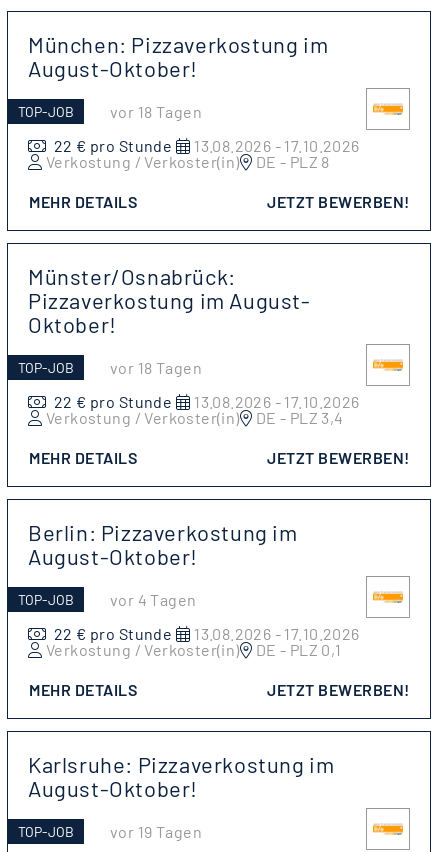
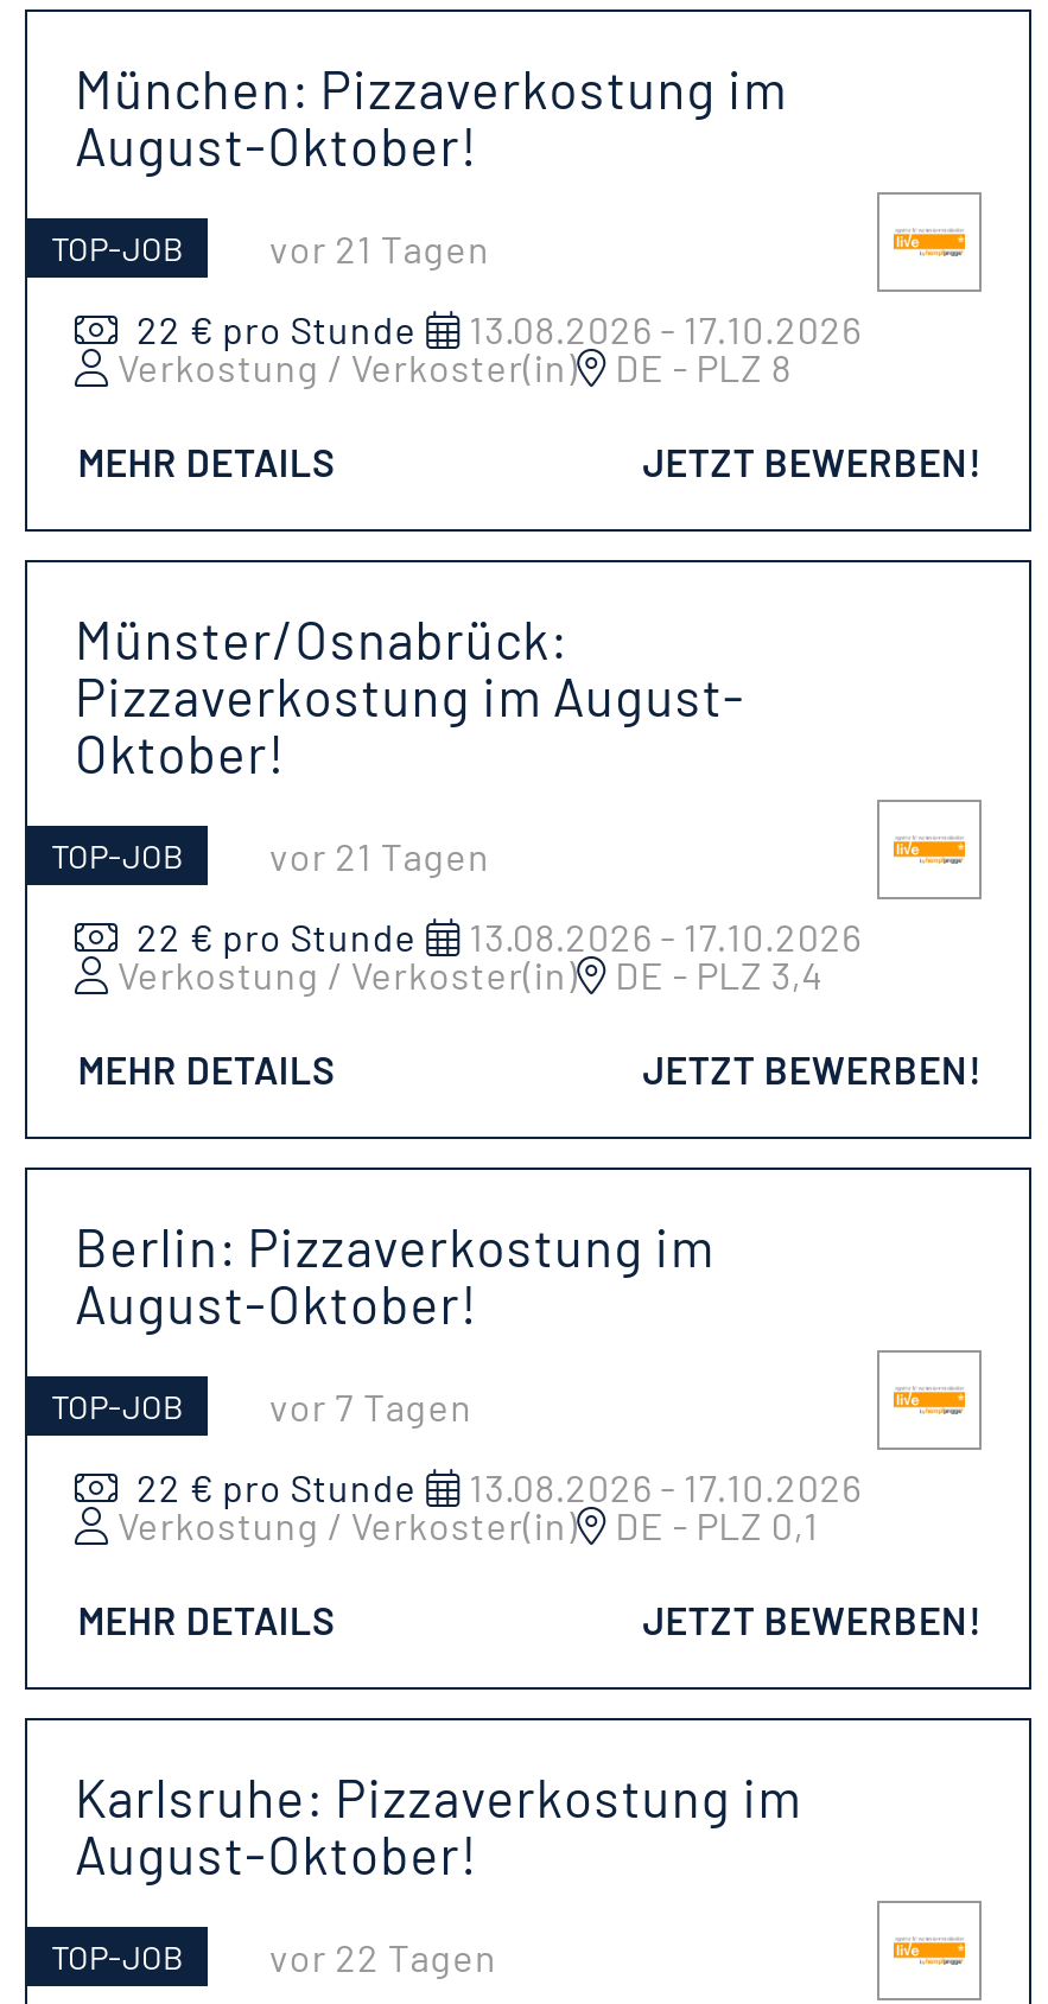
- vor 18 Tagen
+ vor 21 Tagen

- vor 18 Tagen
+ vor 21 Tagen

- vor 4 Tagen
+ vor 7 Tagen

- vor 19 Tagen
+ vor 22 Tagen
